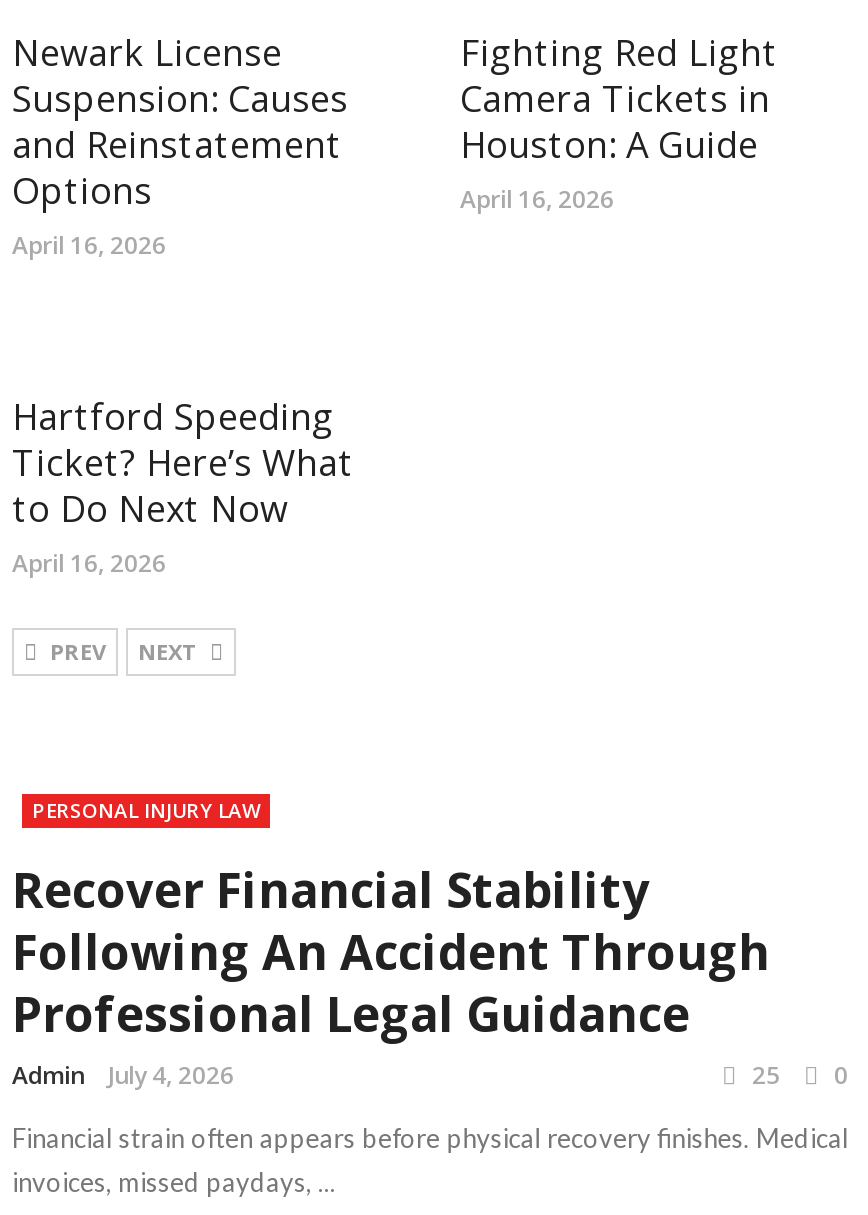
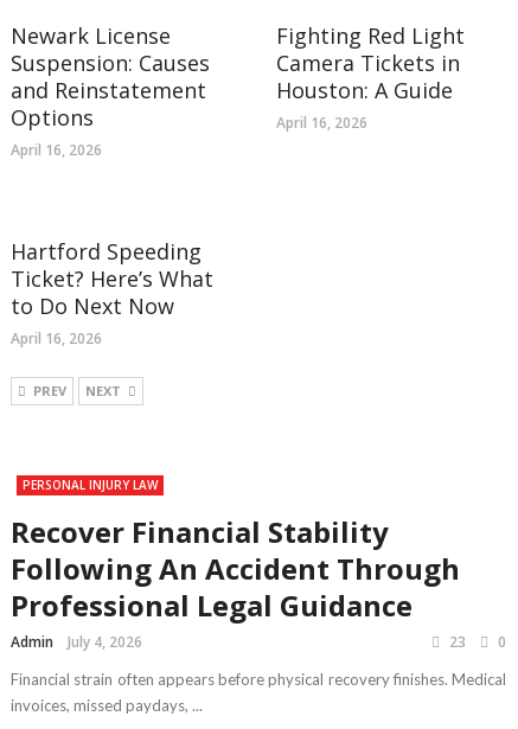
- 25 0
+ 23 0
